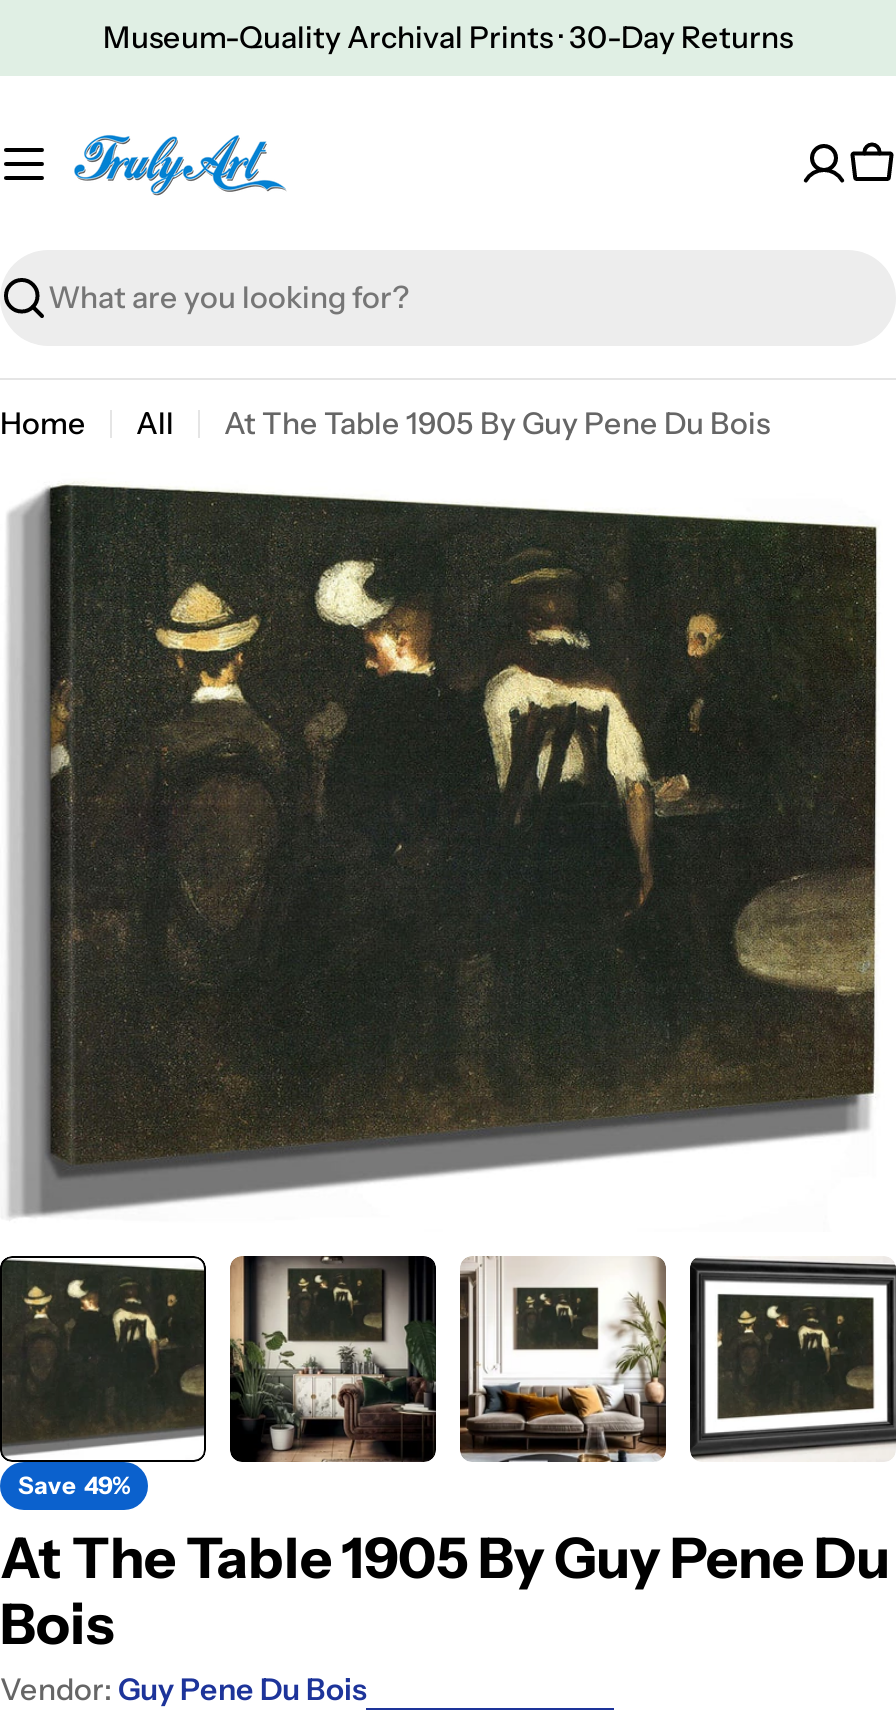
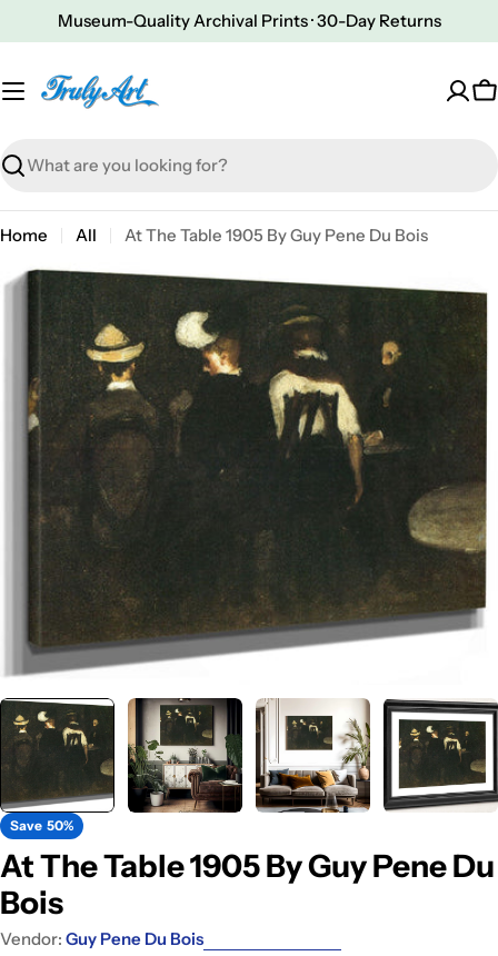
- Save 49%
+ Save 50%
